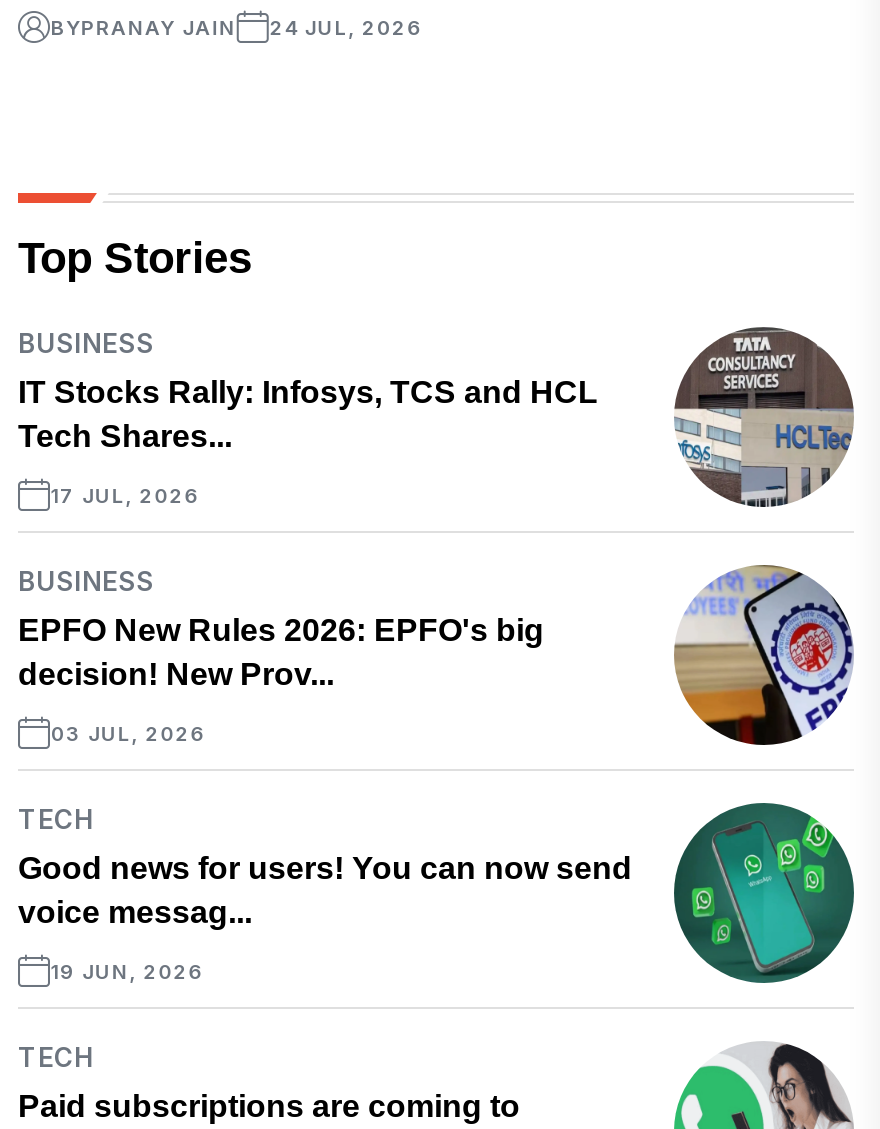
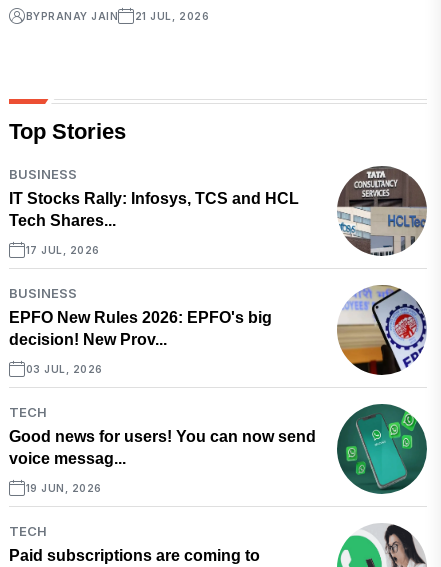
- BYPRANAY JAIN 24 JUL, 2026
+ BYPRANAY JAIN 21 JUL, 2026
